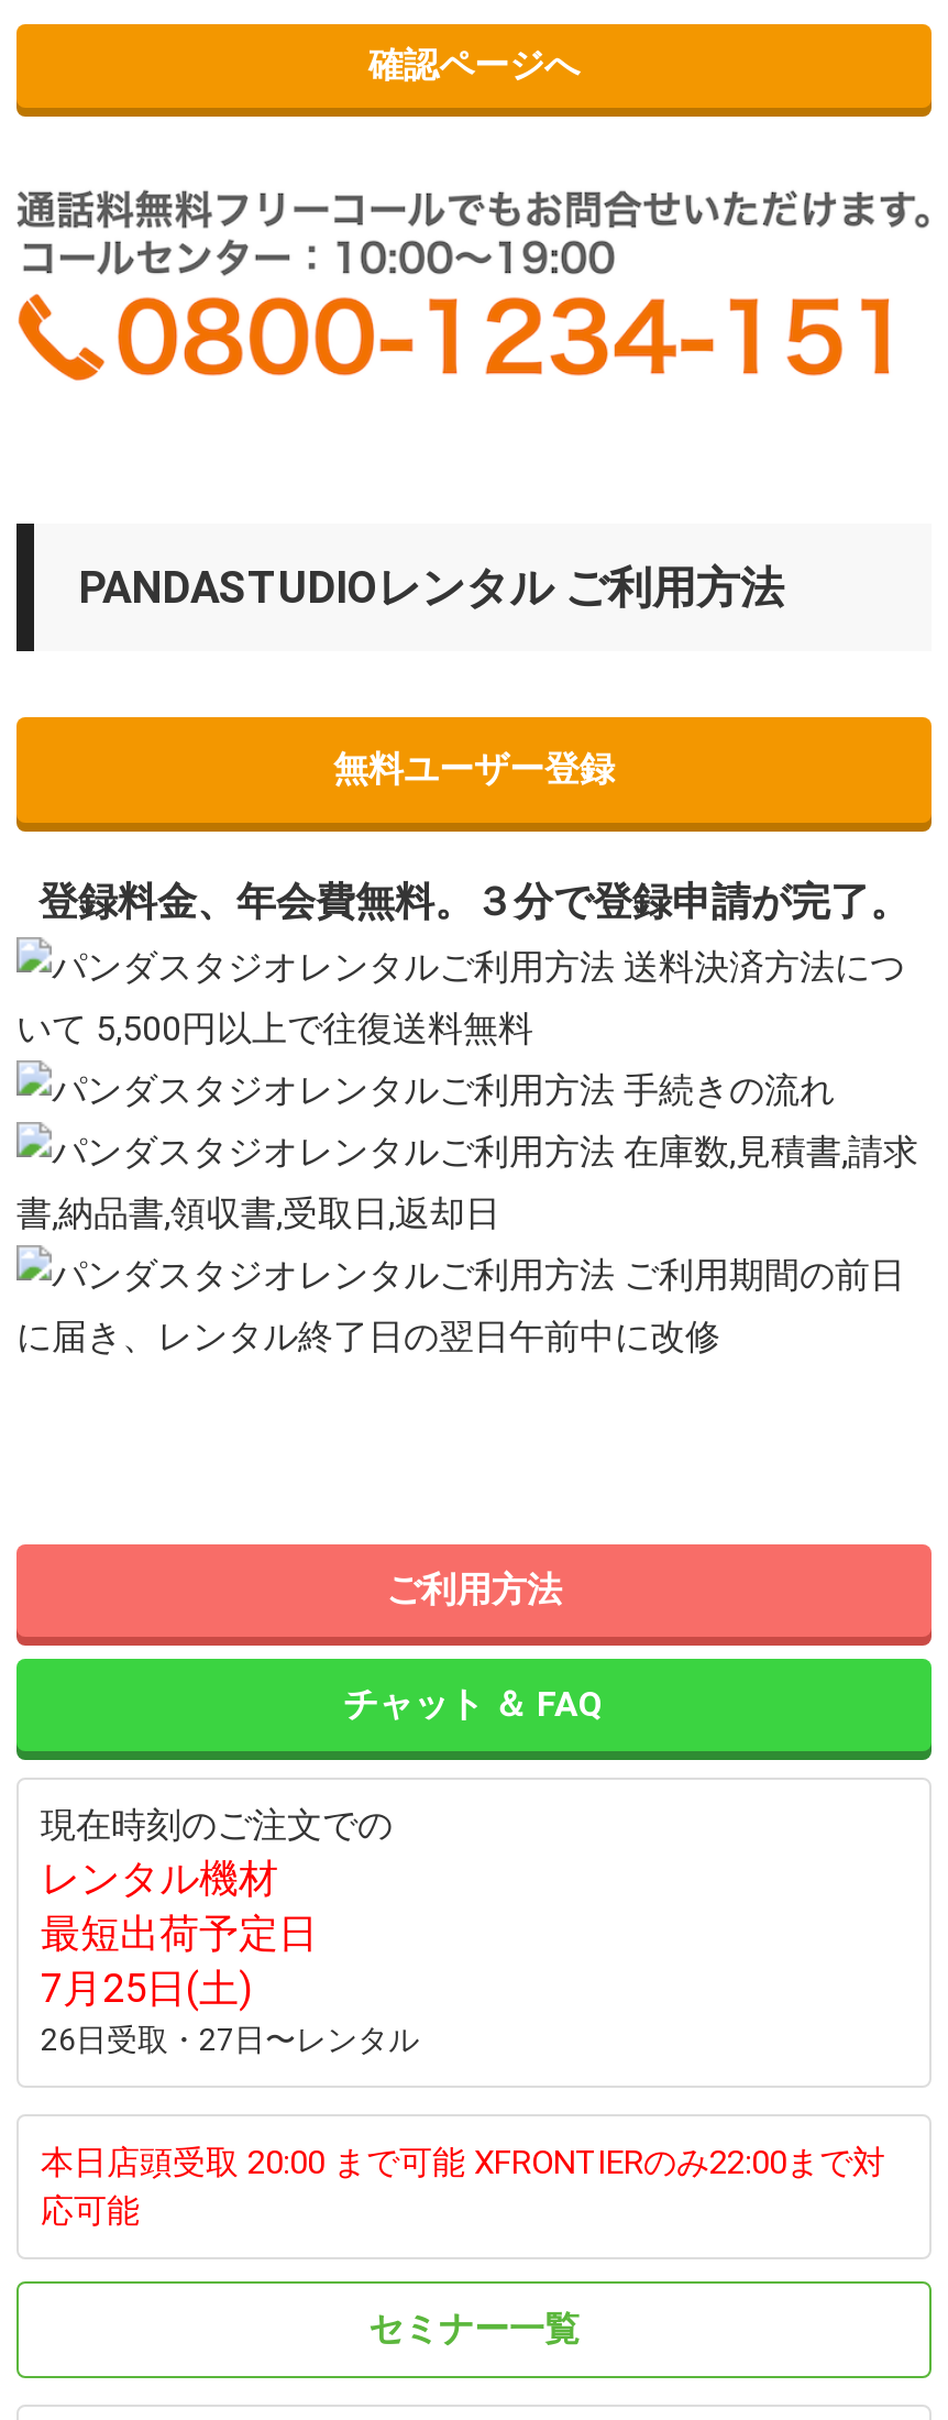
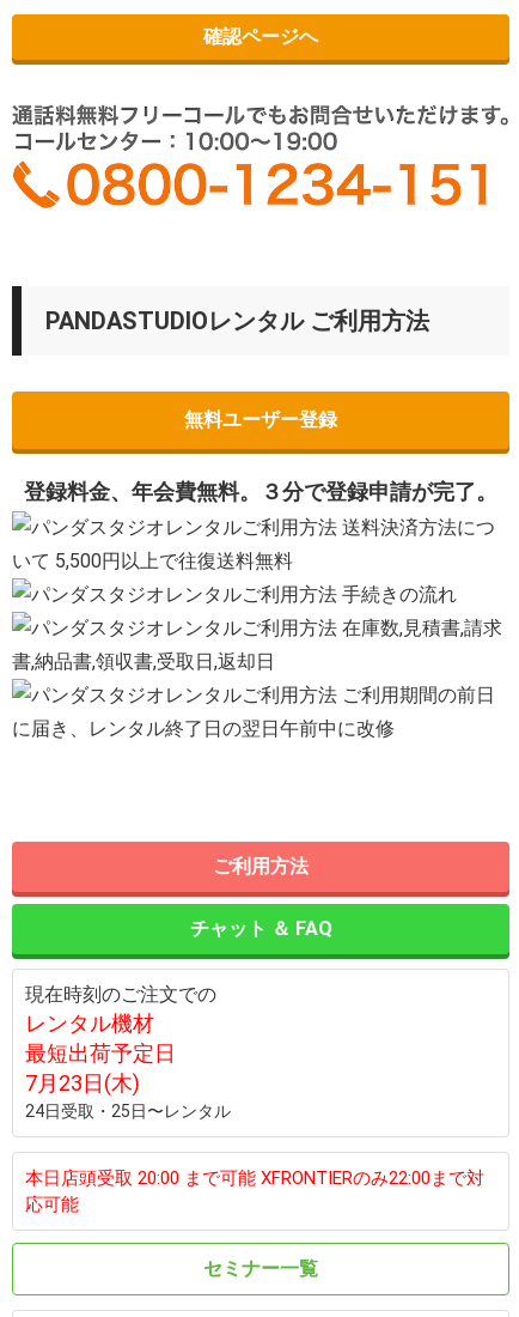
- 7月25日(土)
+ 7月23日(木)

- 26日受取・27日〜レンタル
+ 24日受取・25日〜レンタル
